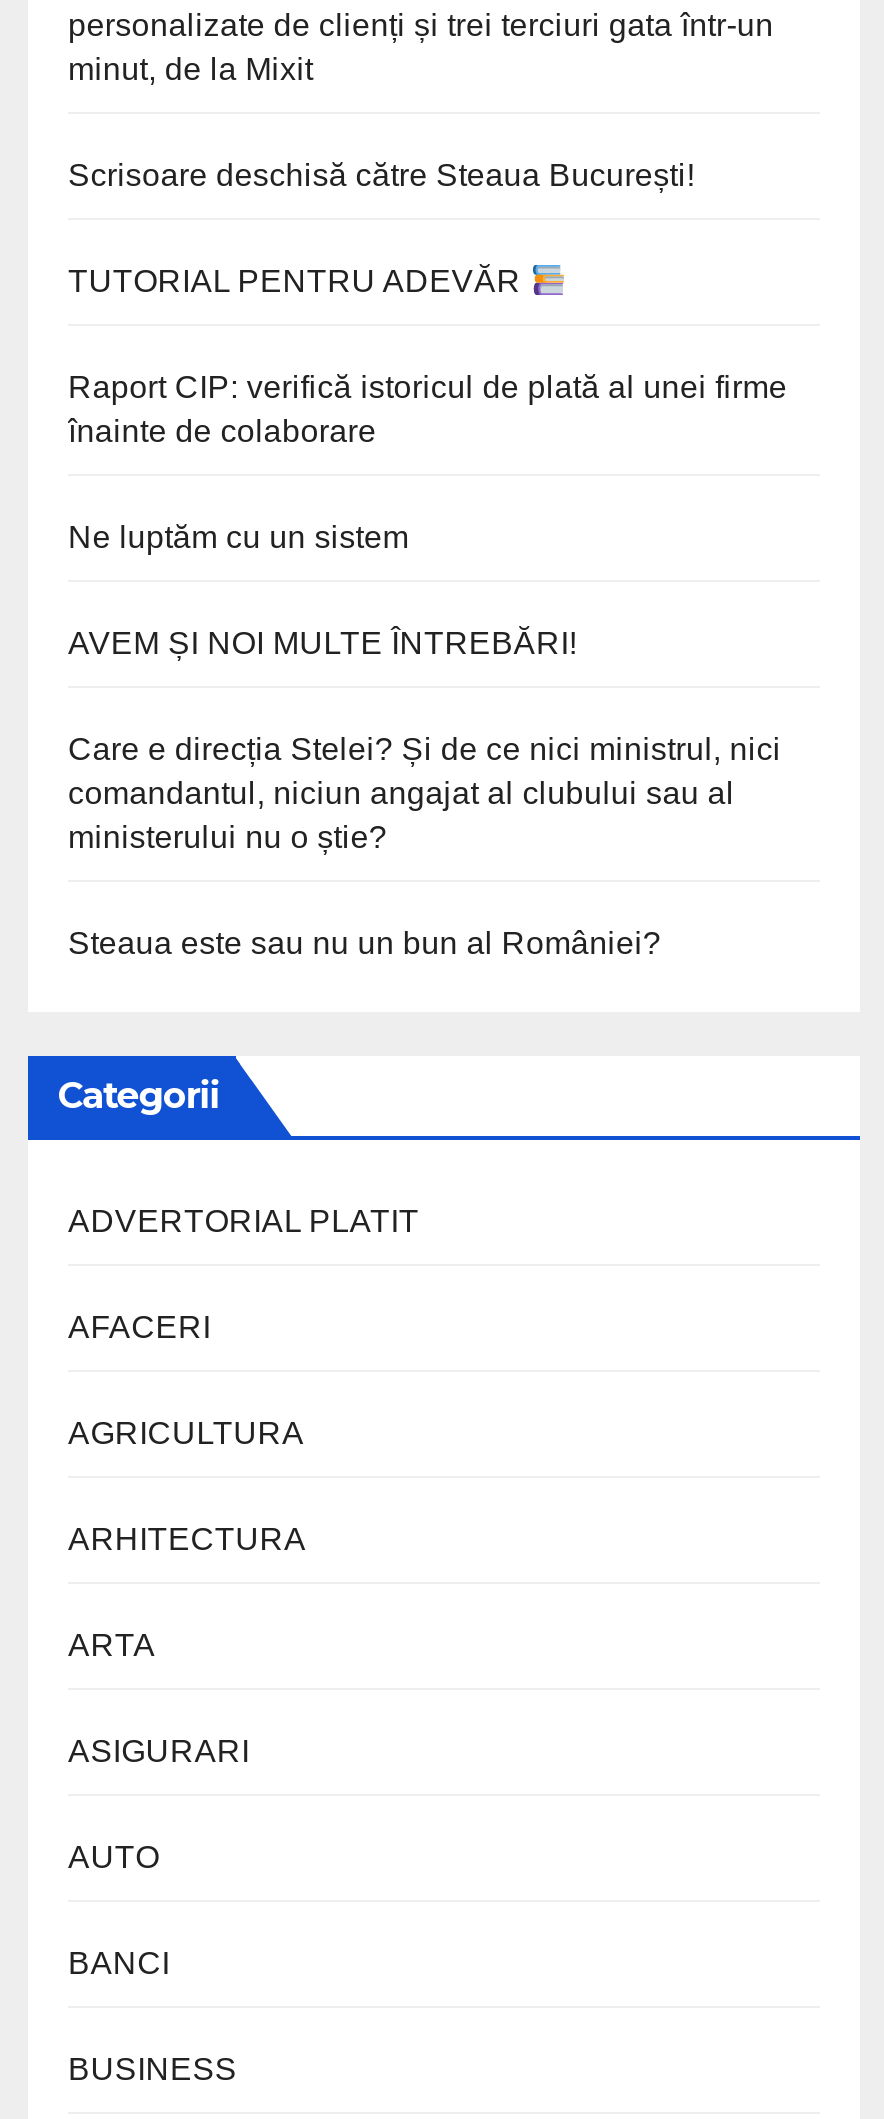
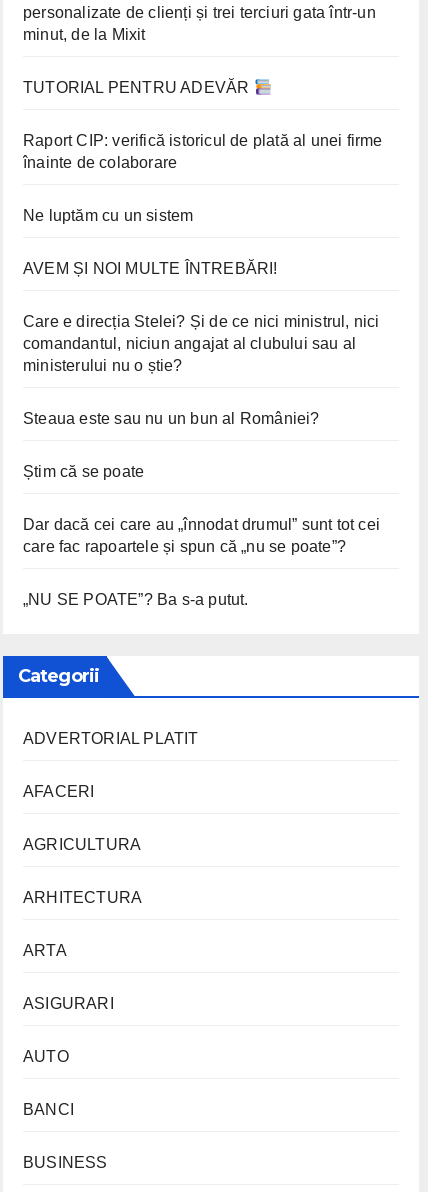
- Scrisoare deschisă către Steaua București!

moved up: TUTORIAL PENTRU ADEVĂR | Raport CIP: verifică istoricul de plată al unei firme | înainte de colaborare | ... | ministerului nu o știe? | Steaua este sau nu un bun al României?

+ Știm că se poate
+ Dar dacă cei care au „înnodat drumul” sunt tot cei
+ care fac rapoartele și spun că „nu se poate”?
+ „NU SE POATE”? Ba s-a putut.
